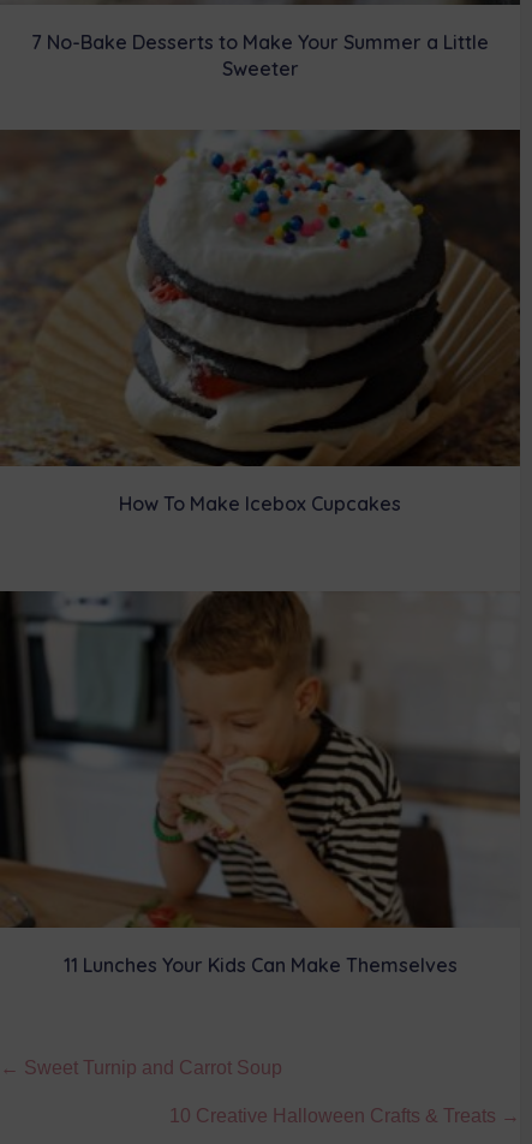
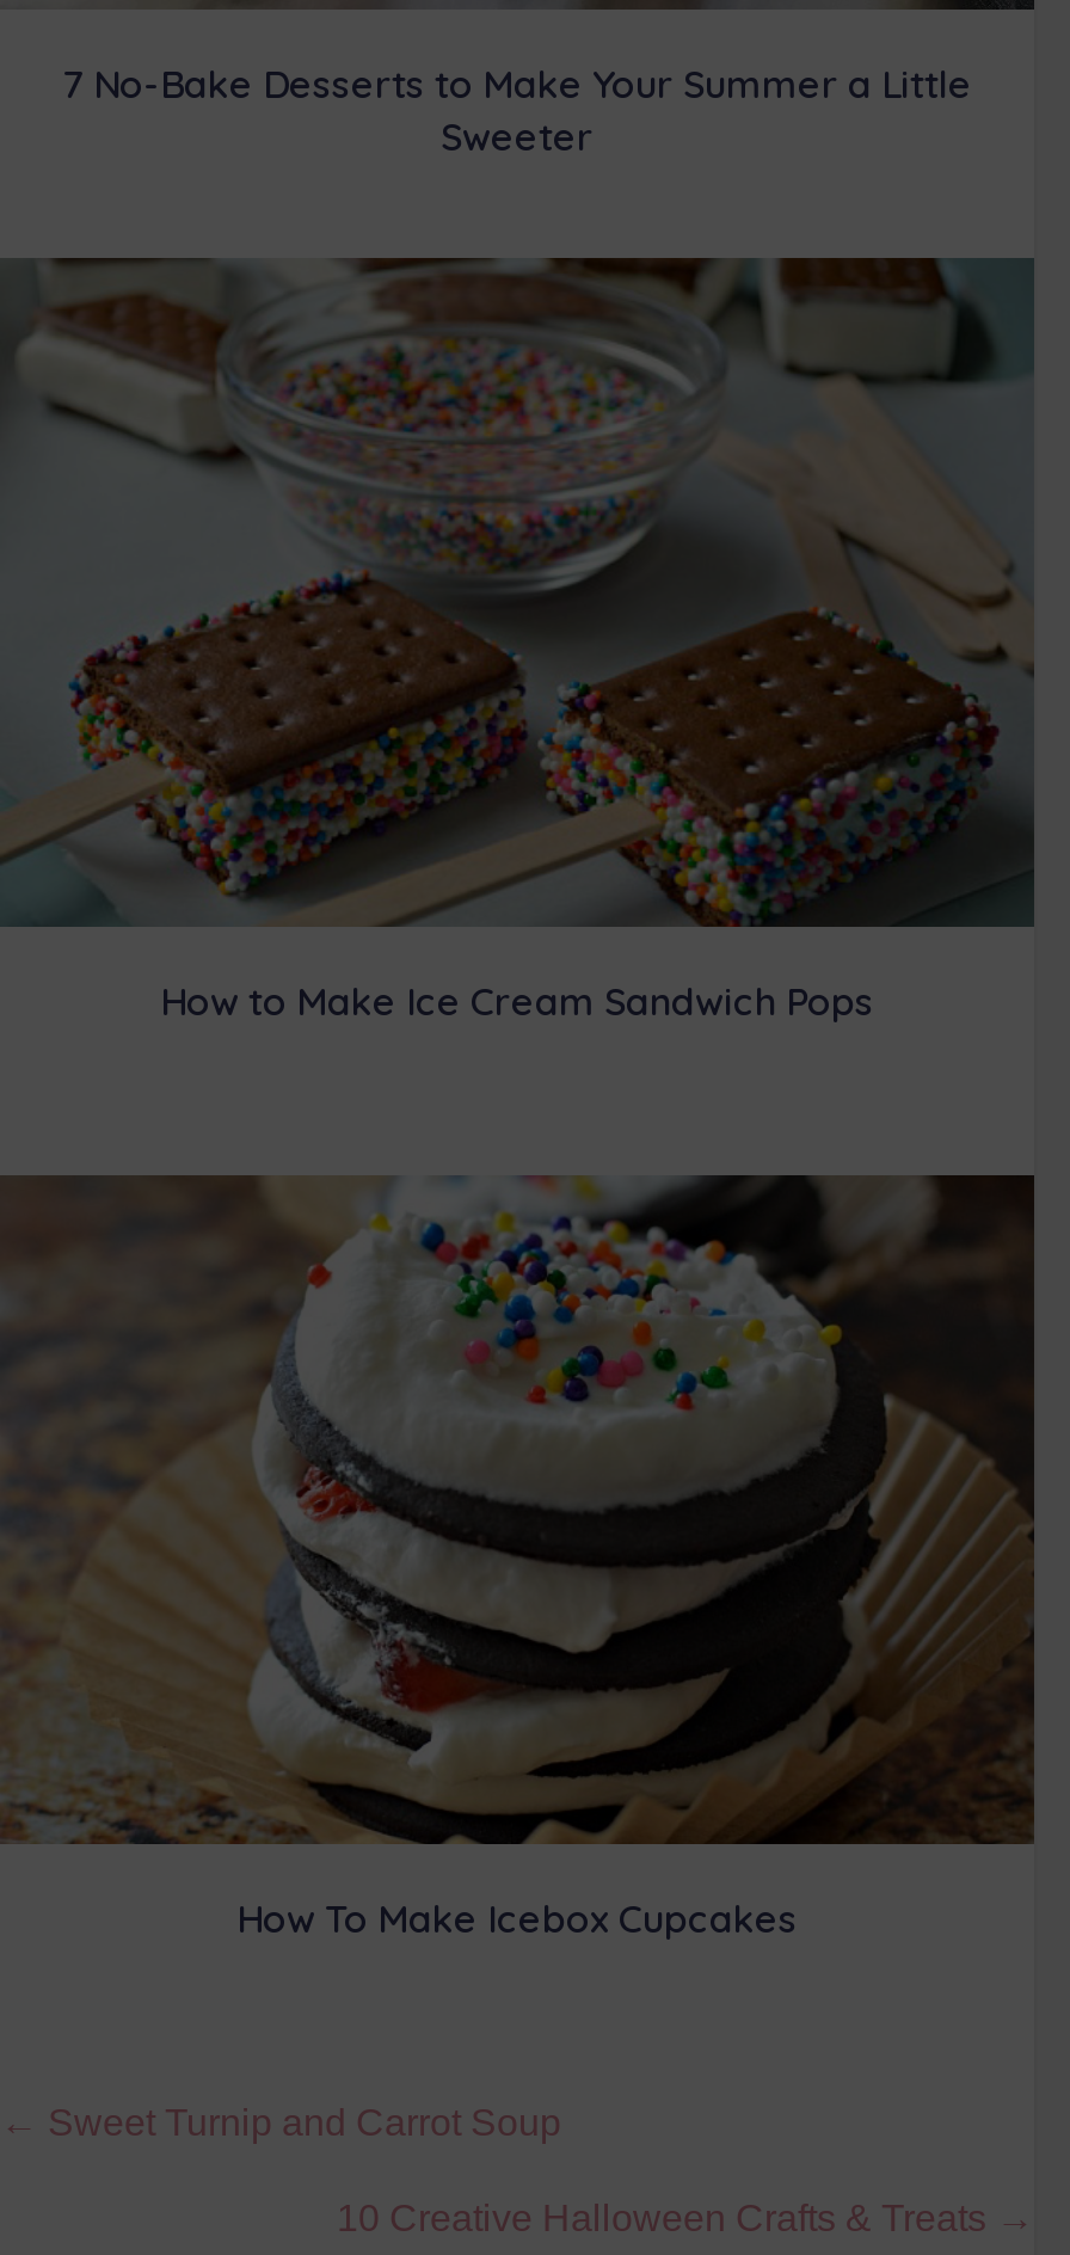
+ [image]
+ How to Make Ice Cream Sandwich Pops

moved down: [image] | How To Make Icebox Cupcakes

- [image]
- 11 Lunches Your Kids Can Make Themselves
